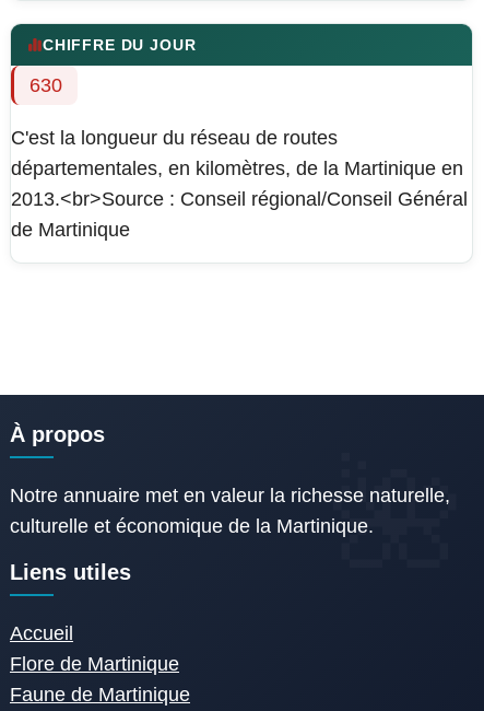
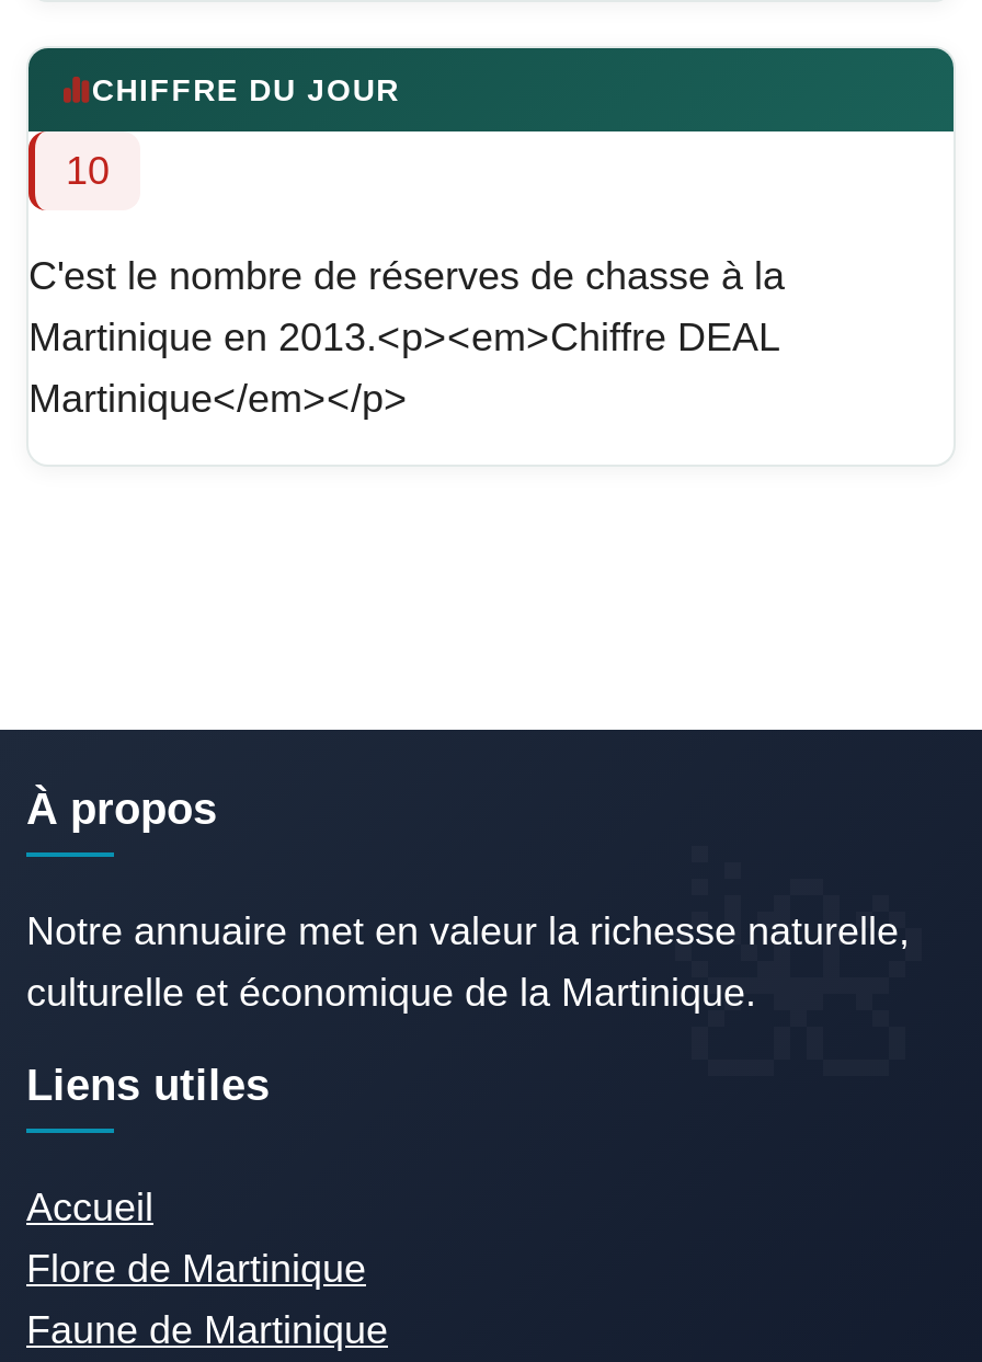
- 630
+ 10

- C'est la longueur du réseau de routes
- départementales, en kilomètres, de la Martinique en
- 2013.<br>Source : Conseil régional/Conseil Général
- de Martinique
+ C'est le nombre de réserves de chasse à la
+ Martinique en 2013.<p><em>Chiffre DEAL
+ Martinique</em></p>
